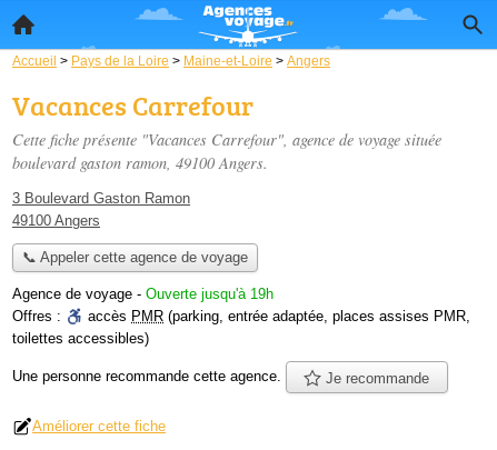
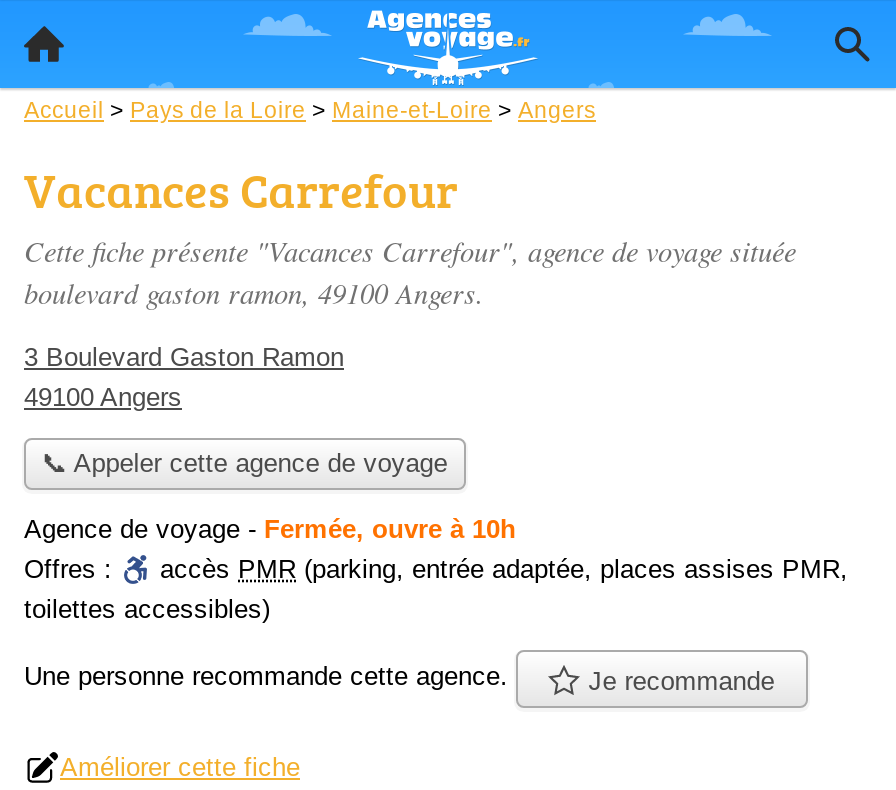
- Agence de voyage - Ouverte jusqu'à 19h
+ Agence de voyage - Fermée, ouvre à 10h
